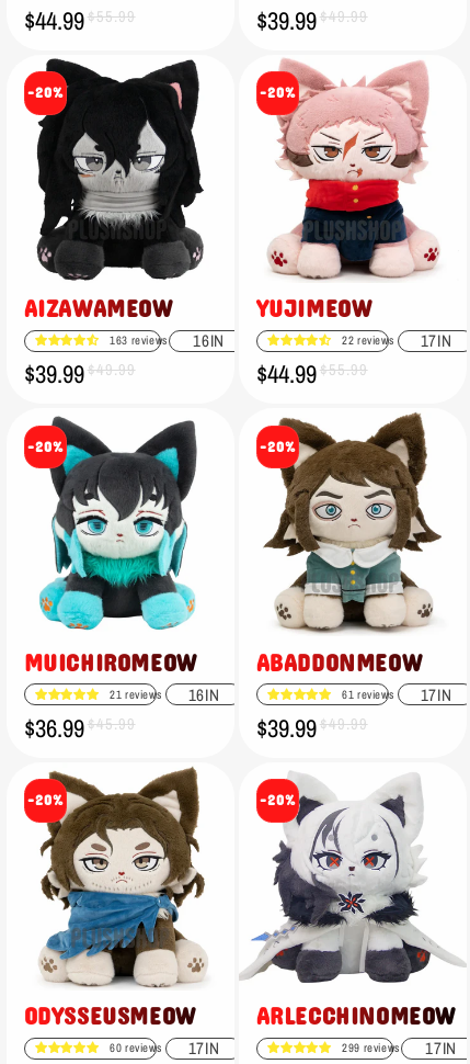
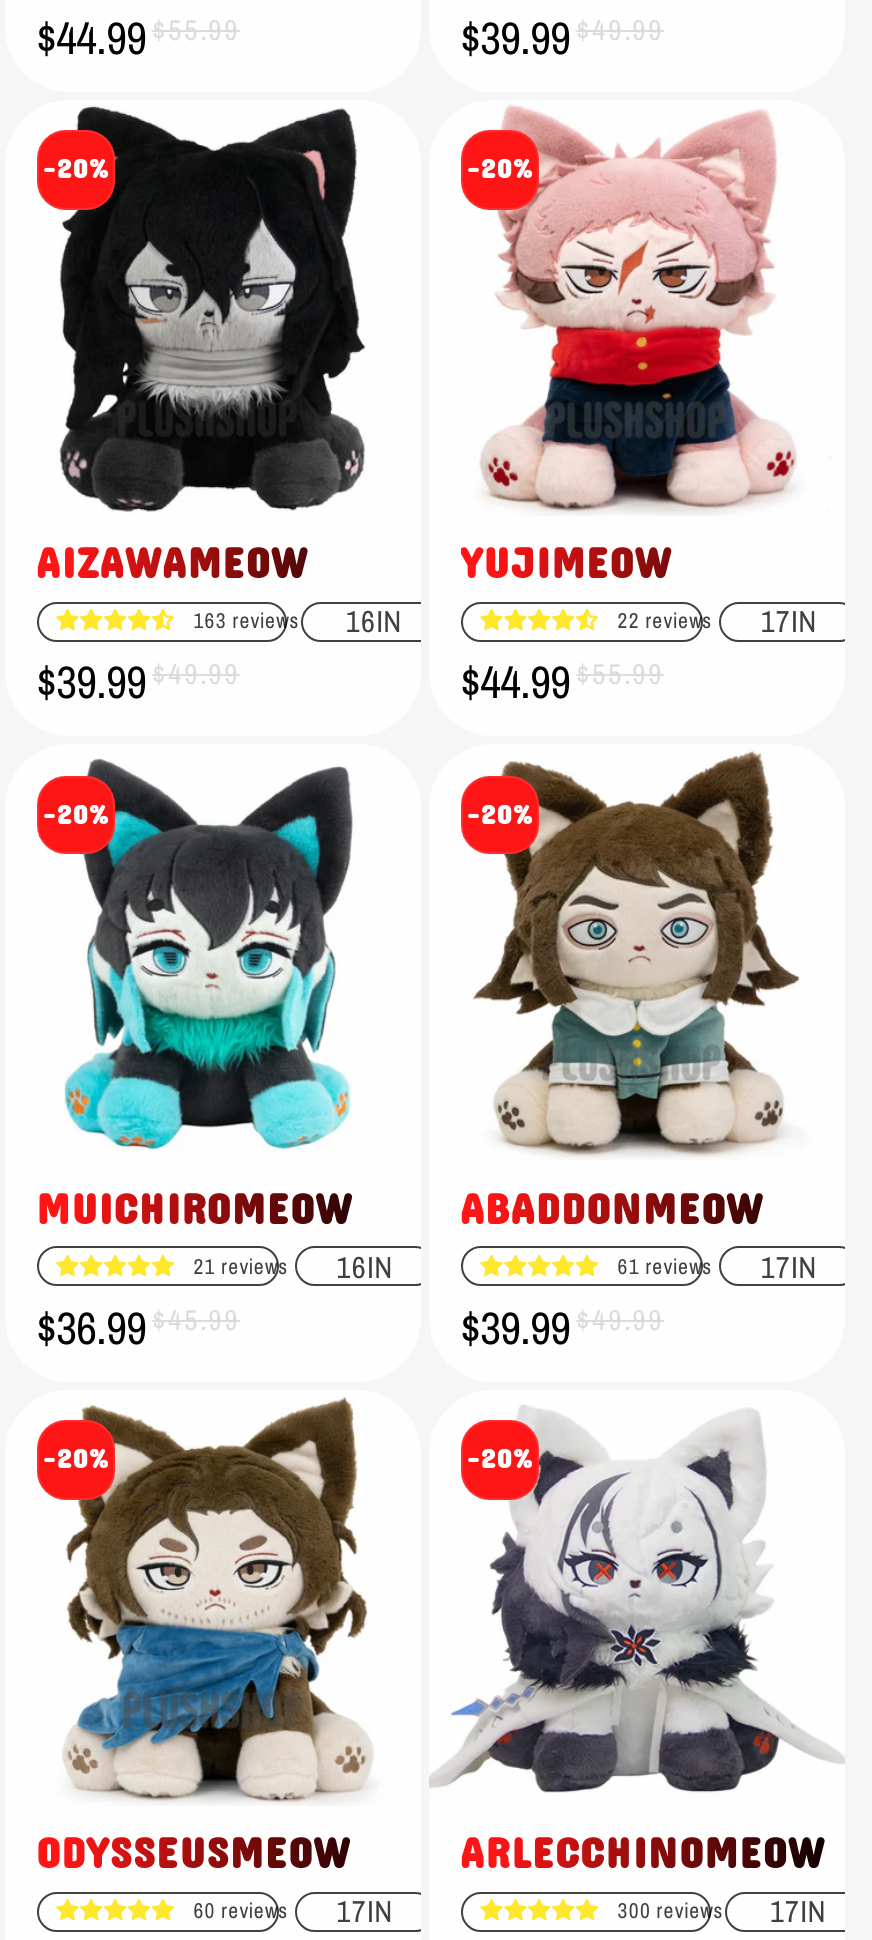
- 299 reviews 17IN
+ 300 reviews 17IN
